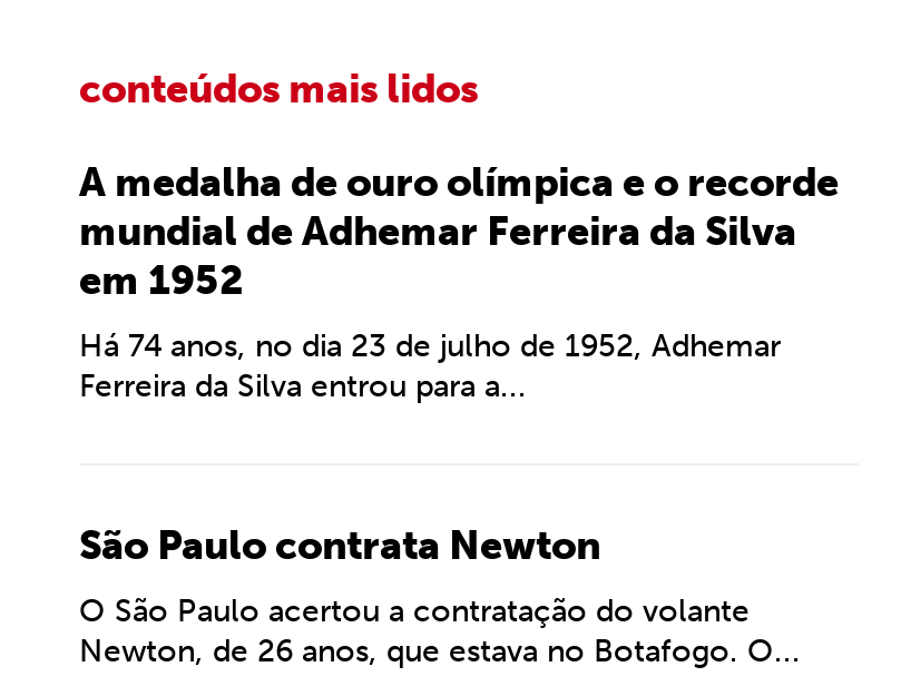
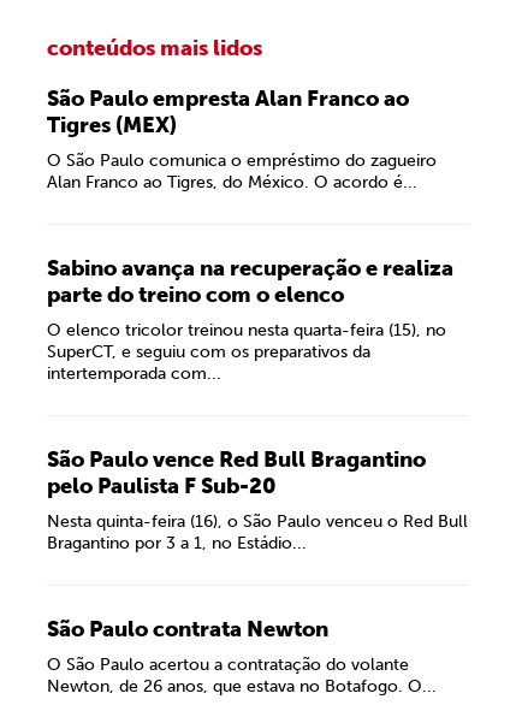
- A medalha de ouro olímpica e o recorde
- mundial de Adhemar Ferreira da Silva
- em 1952
- Há 74 anos, no dia 23 de julho de 1952, Adhemar
- Ferreira da Silva entrou para a...
+ São Paulo empresta Alan Franco ao
+ Tigres (MEX)
+ O São Paulo comunica o empréstimo do zagueiro
+ Alan Franco ao Tigres, do México. O acordo é...
+ Sabino avança na recuperação e realiza
+ parte do treino com o elenco
+ O elenco tricolor treinou nesta quarta-feira (15), no
+ SuperCT, e seguiu com os preparativos da
+ intertemporada com...
+ São Paulo vence Red Bull Bragantino
+ pelo Paulista F Sub-20
+ Nesta quinta-feira (16), o São Paulo venceu o Red Bull
+ Bragantino por 3 a 1, no Estádio...
